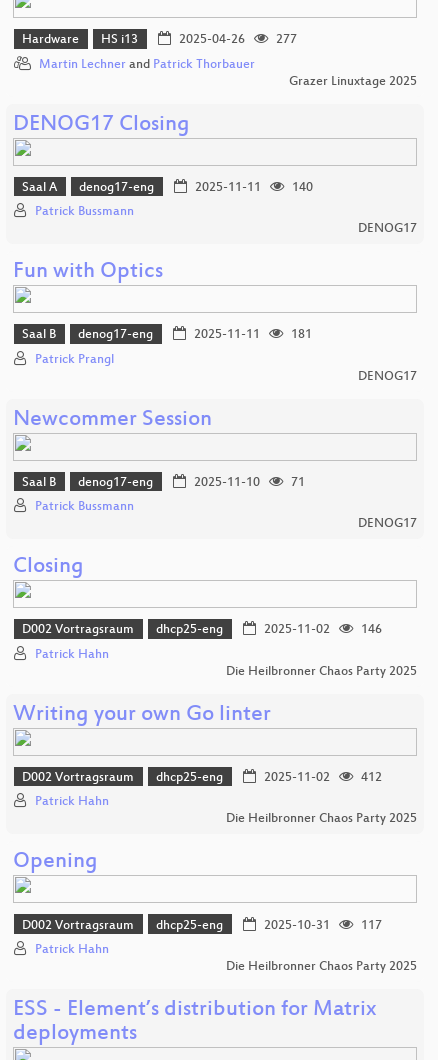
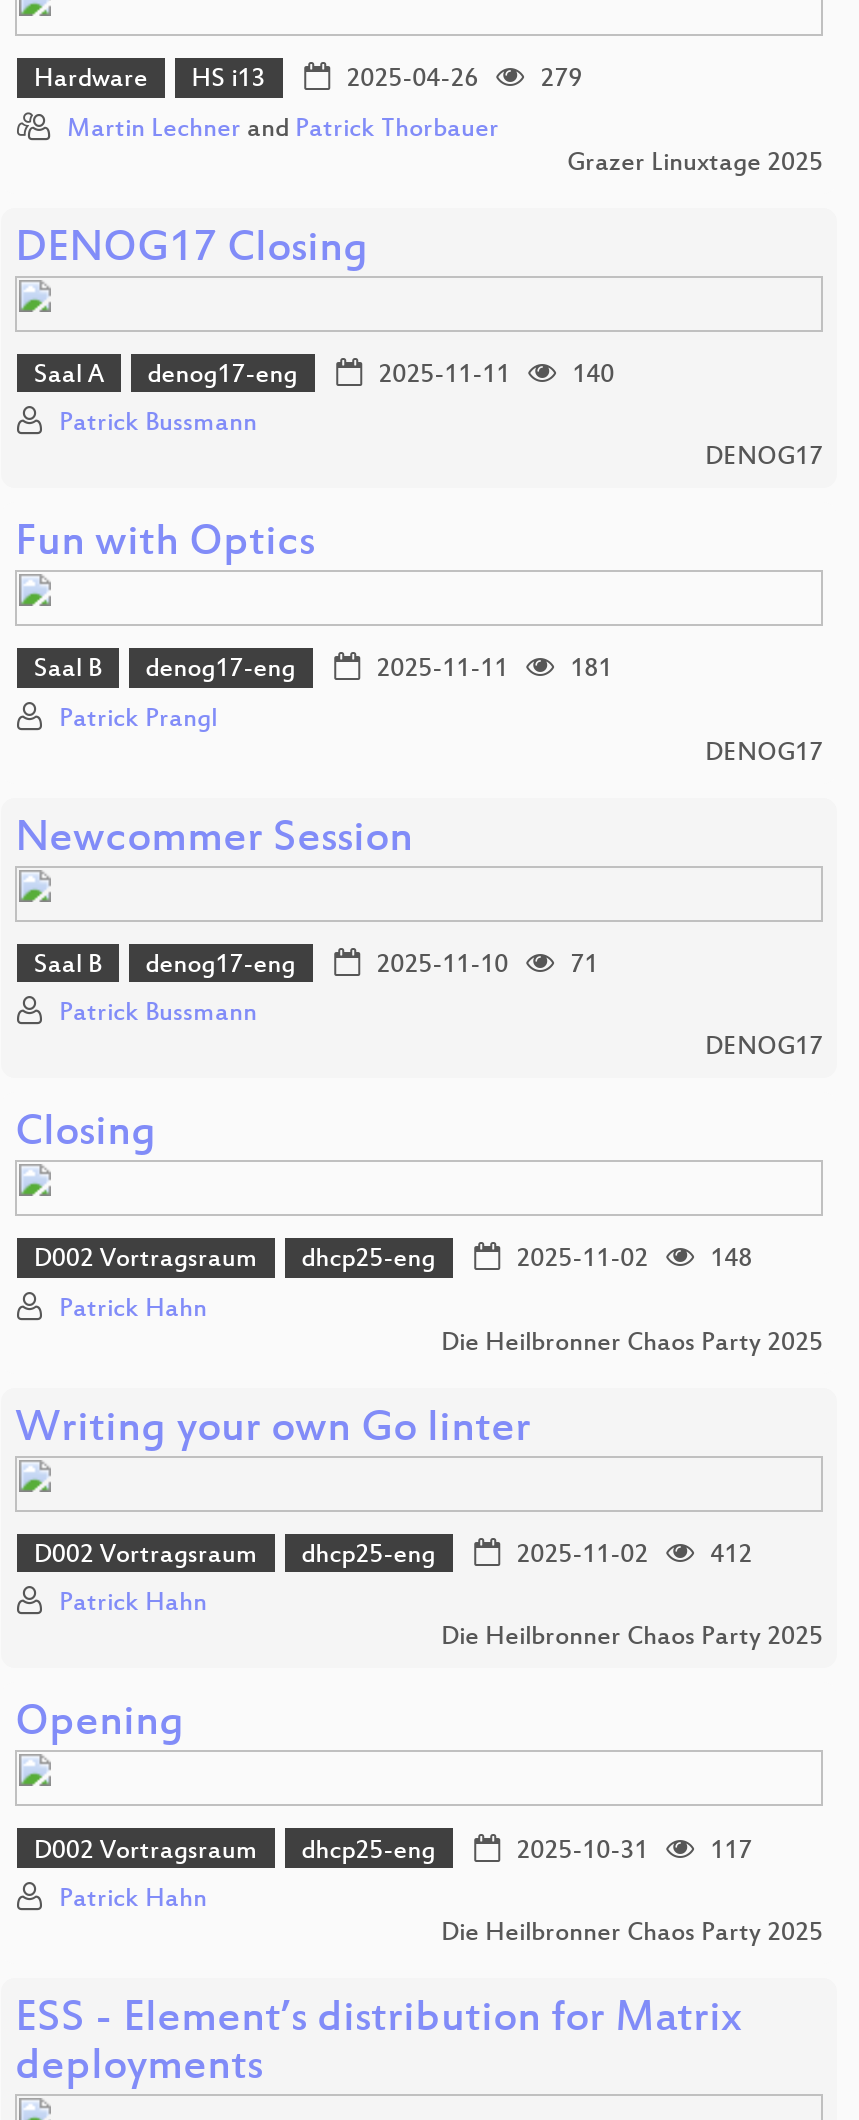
- 277
+ 279

- 2025-11-02 146
+ 2025-11-02 148
